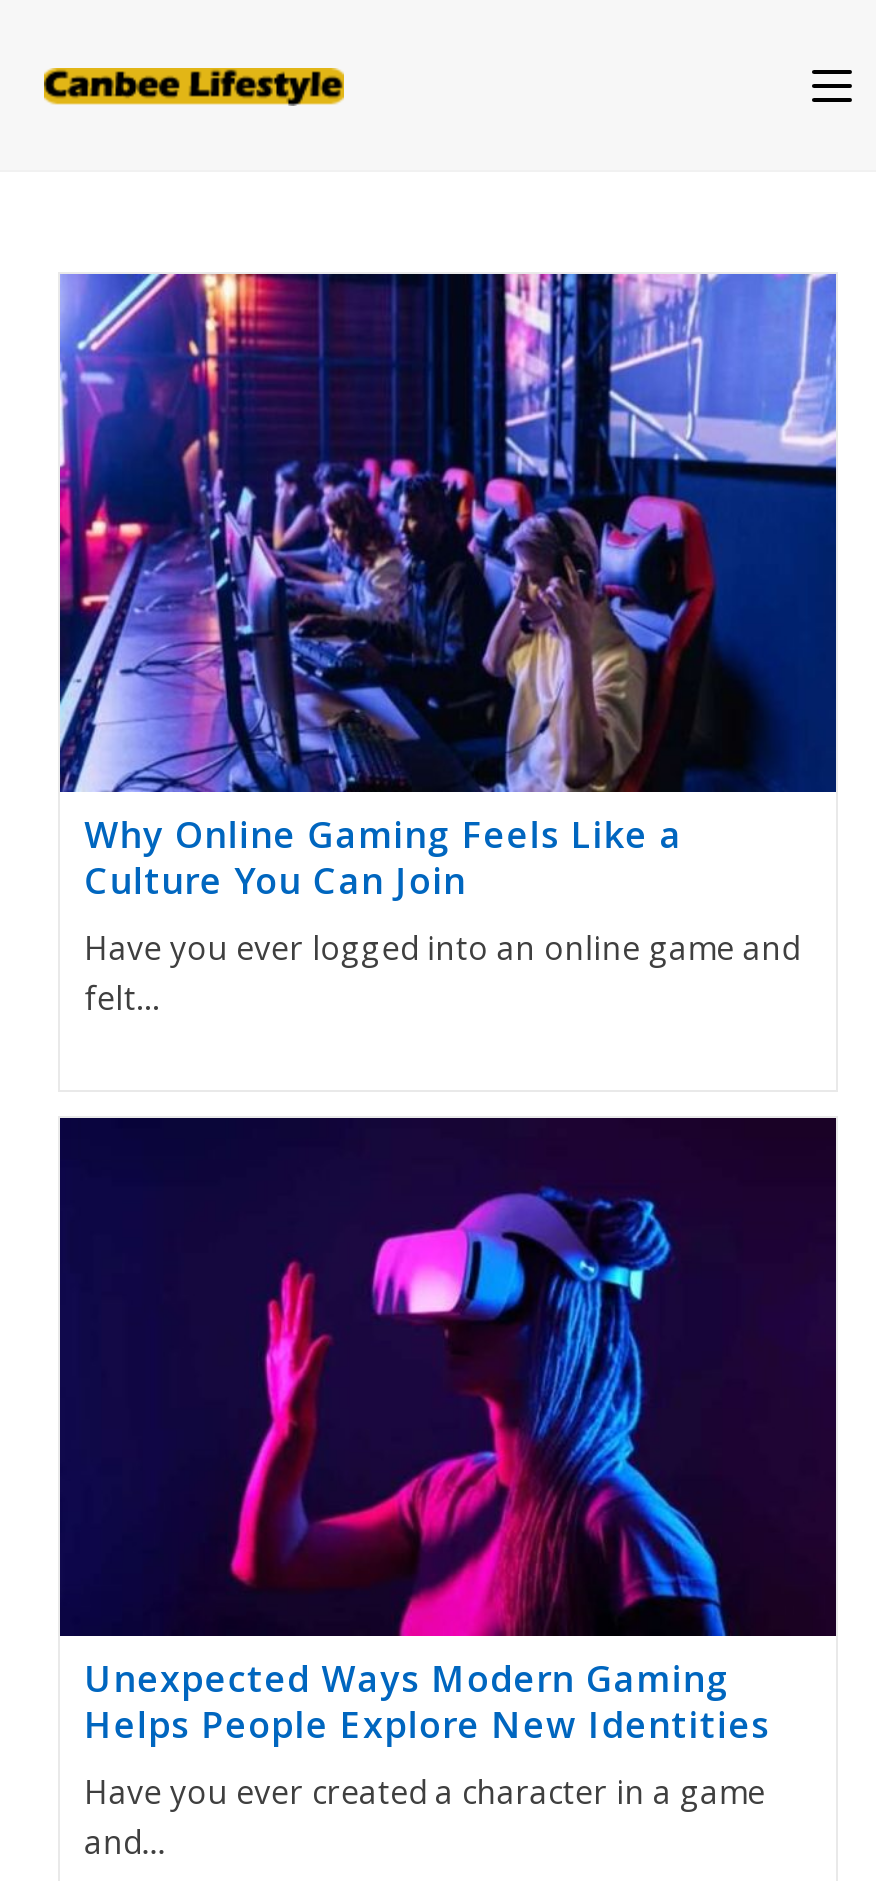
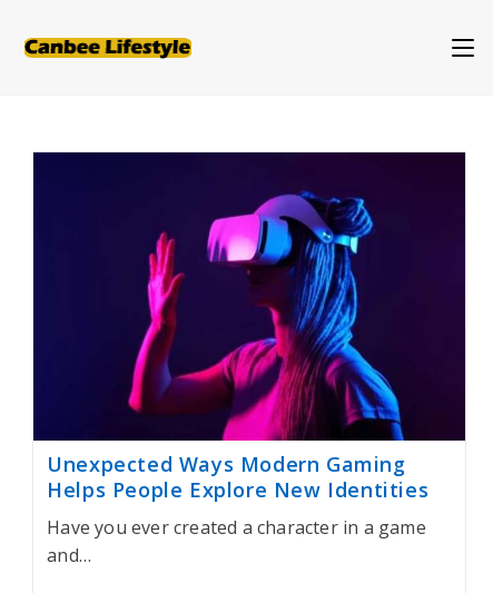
- [image]
- Why Online Gaming Feels Like a
- Culture You Can Join
- Have you ever logged into an online game and
- felt…
